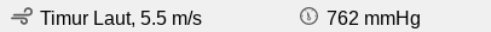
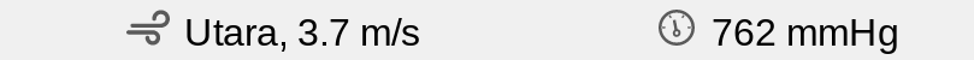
- Timur Laut, 5.5 m/s
+ Utara, 3.7 m/s
